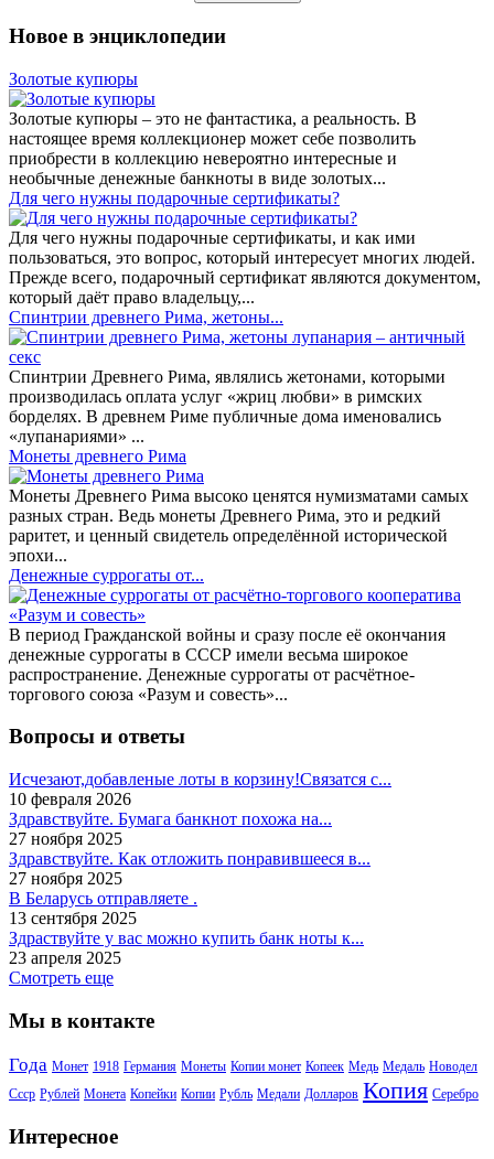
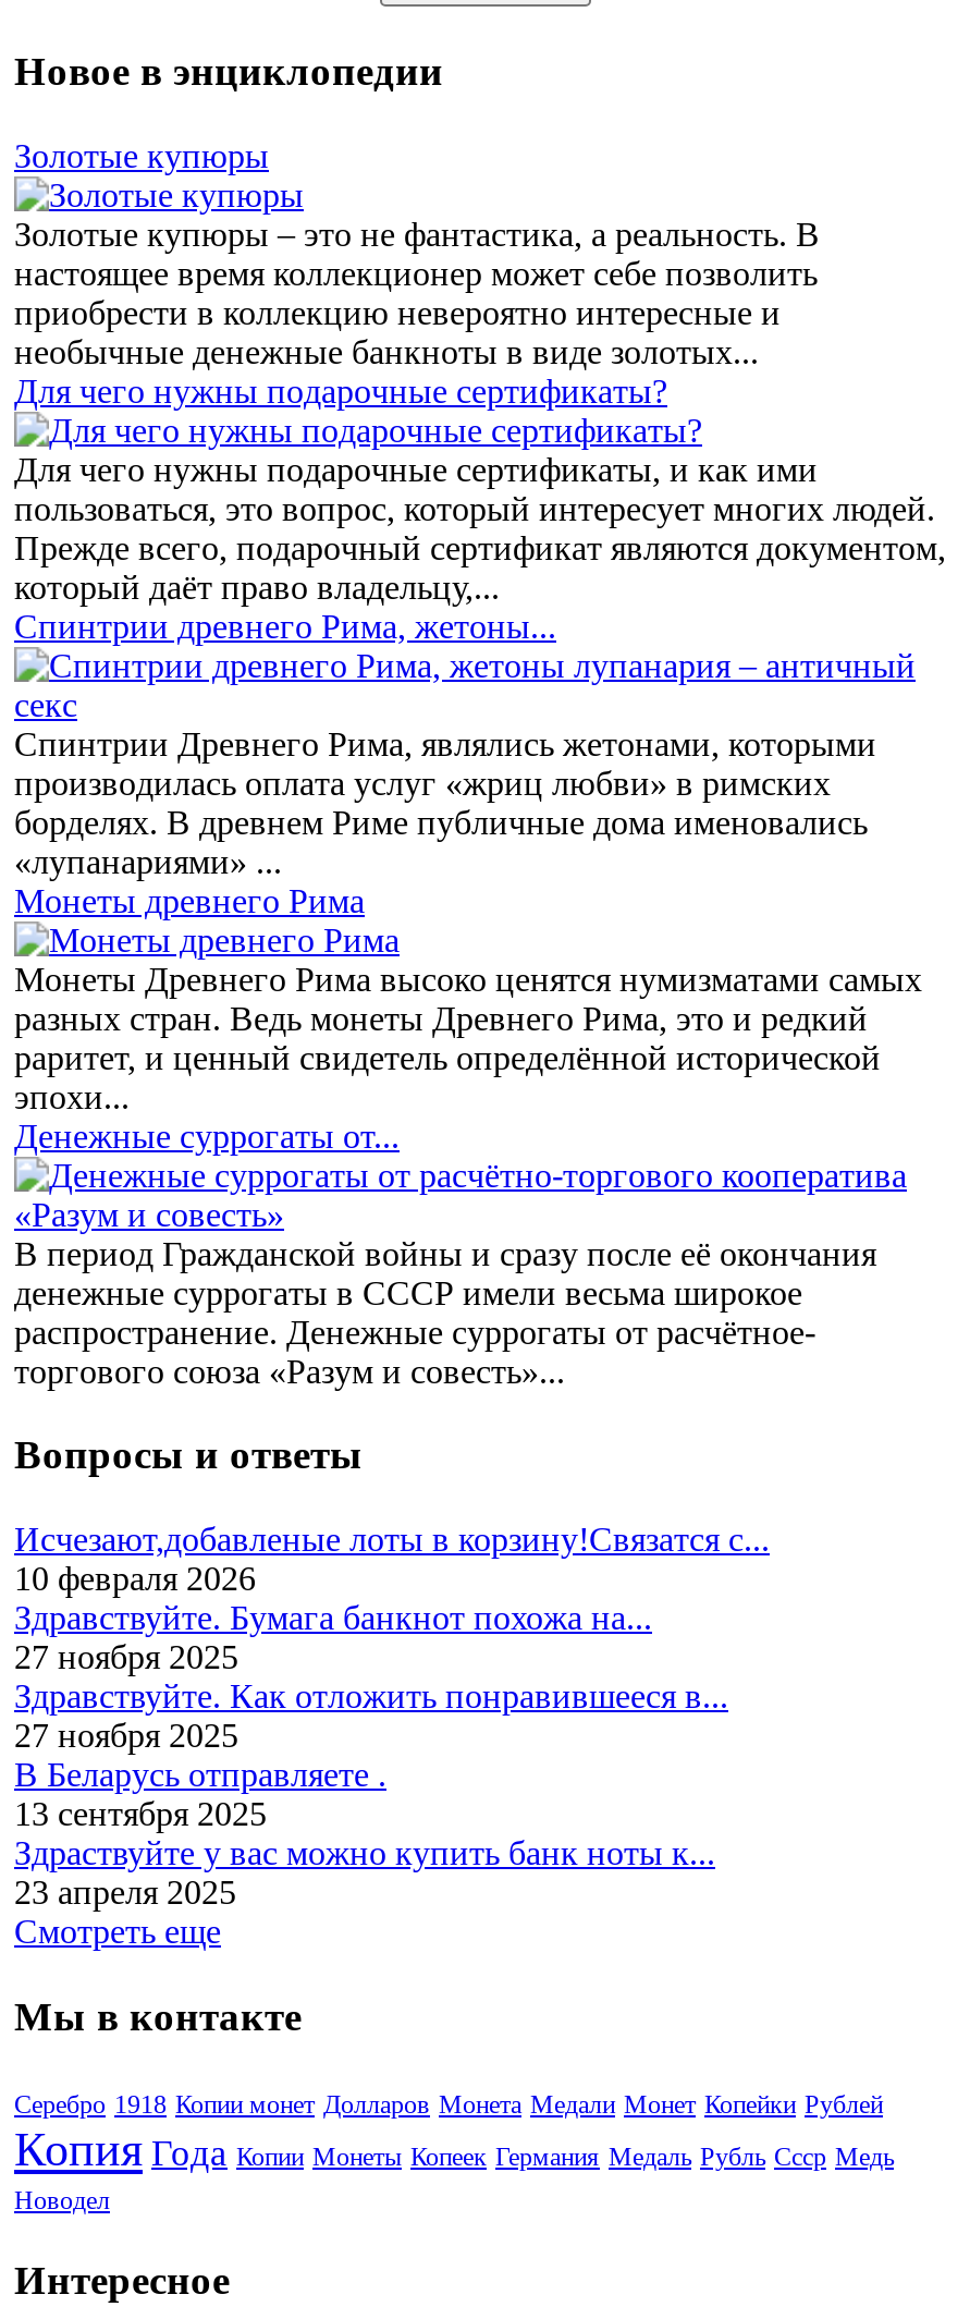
- Года Монет 1918 Германия Монеты Копии монет Копеек Медь Медаль Новодел
- Ссср Рублей Монета Копейки Копии Рубль Медали Долларов Копия Серебро
+ Серебро 1918 Копии монет Долларов Монета Медали Монет Копейки Рублей
+ Копия Года Копии Монеты Копеек Германия Медаль Рубль Ссср Медь
+ Новодел
